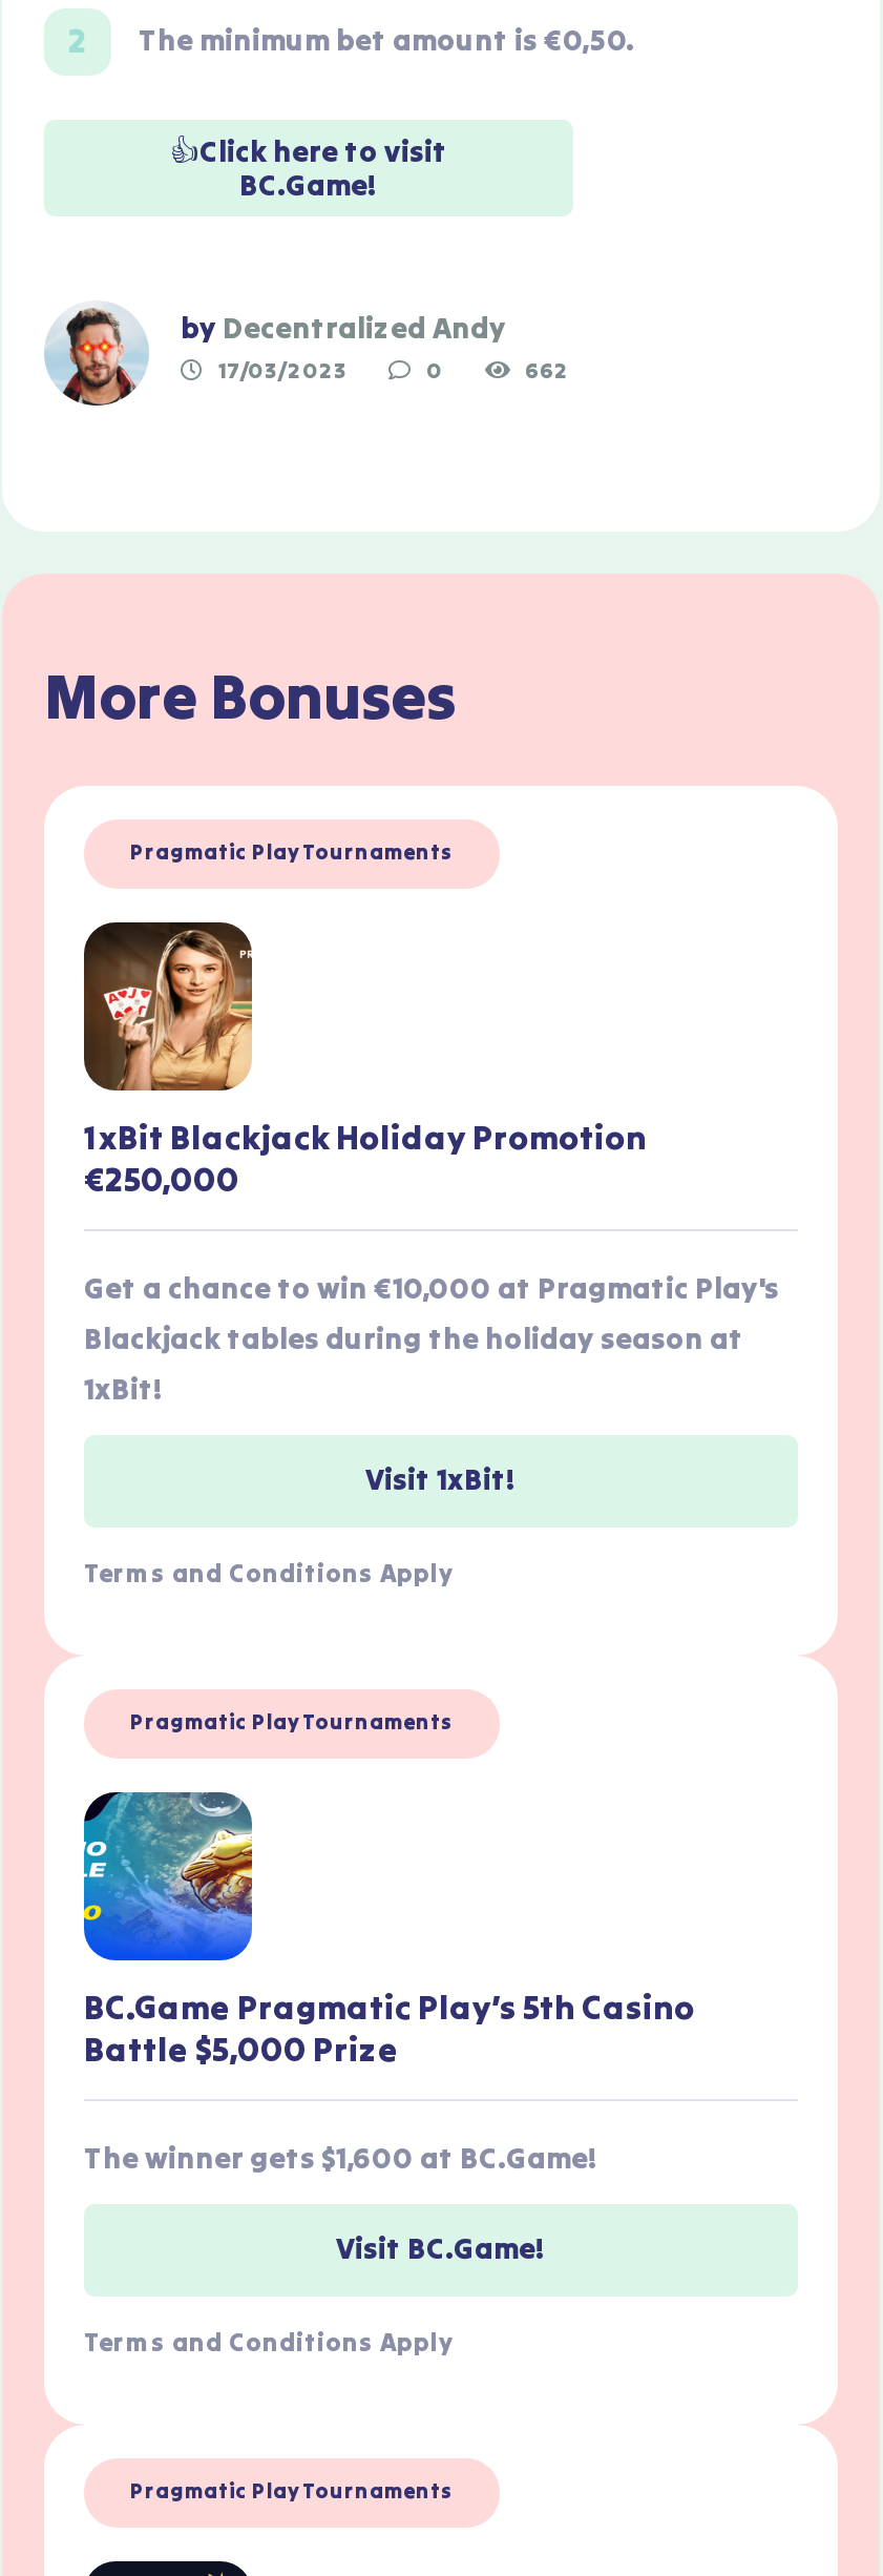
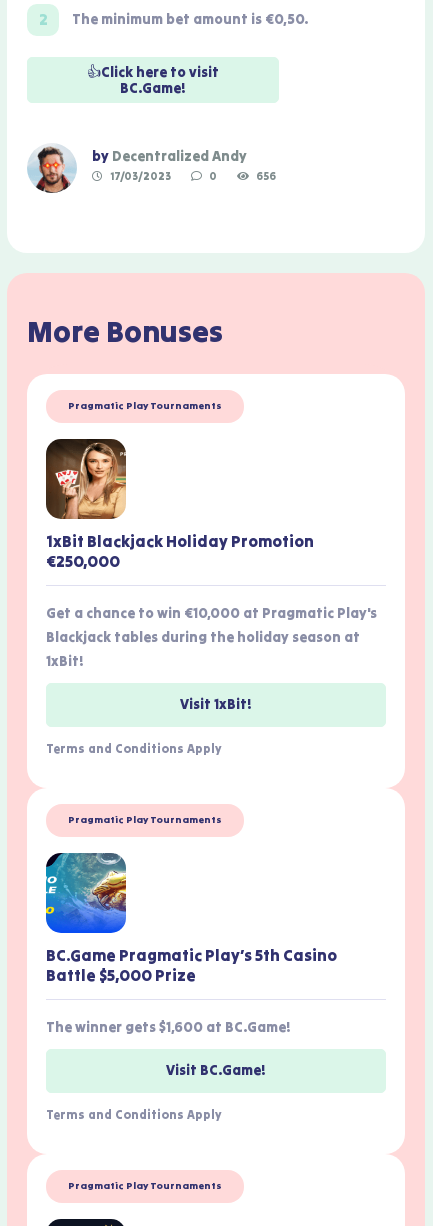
- 662
+ 656
